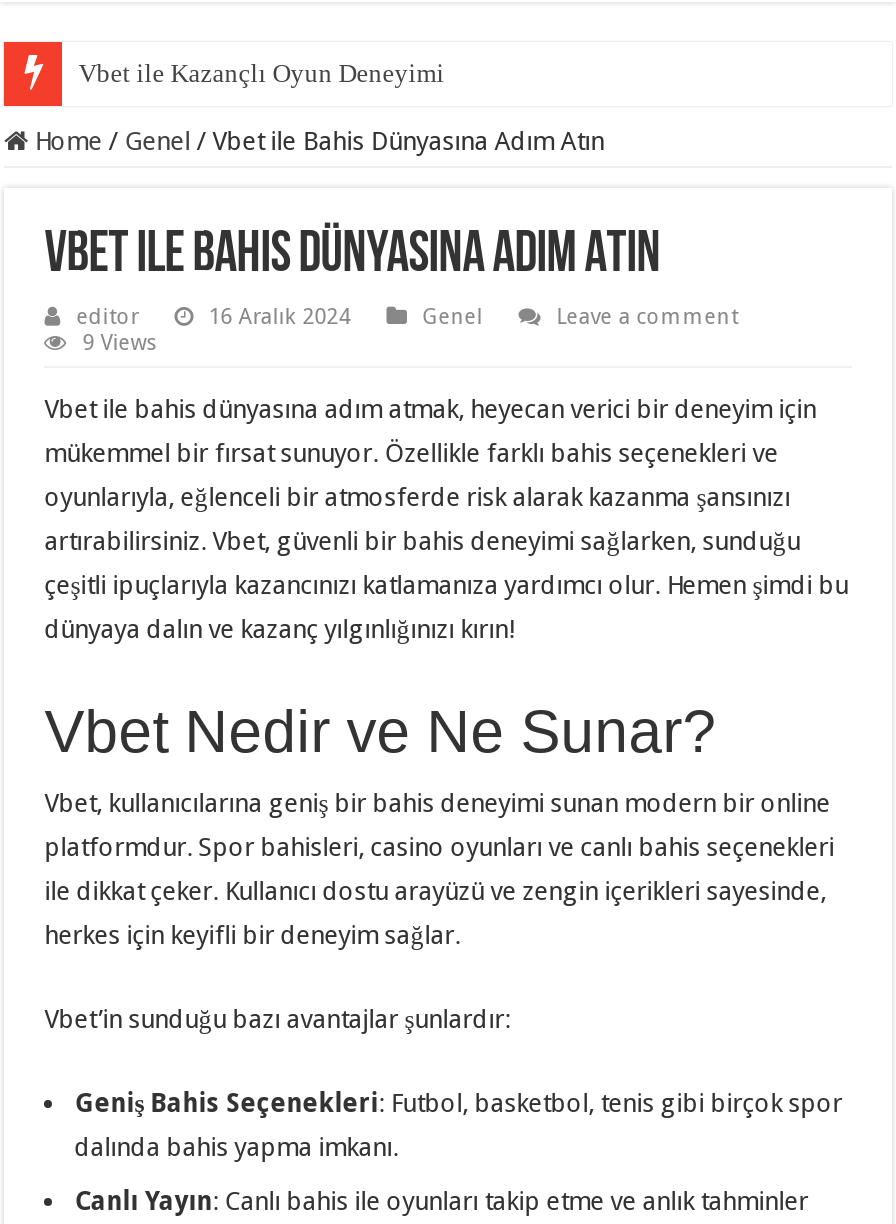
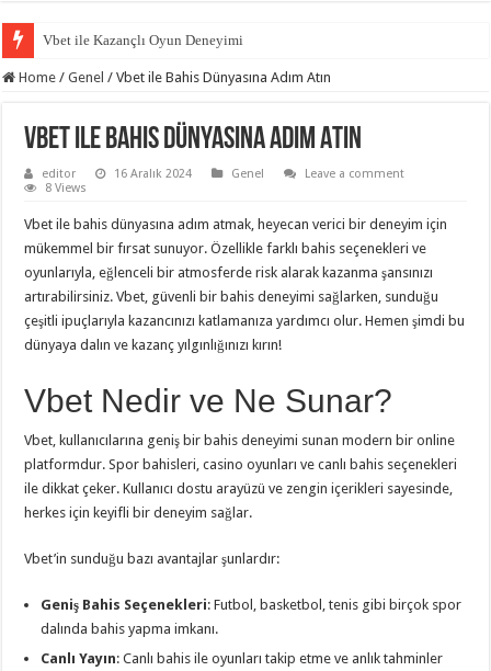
- 9 Views
+ 8 Views
